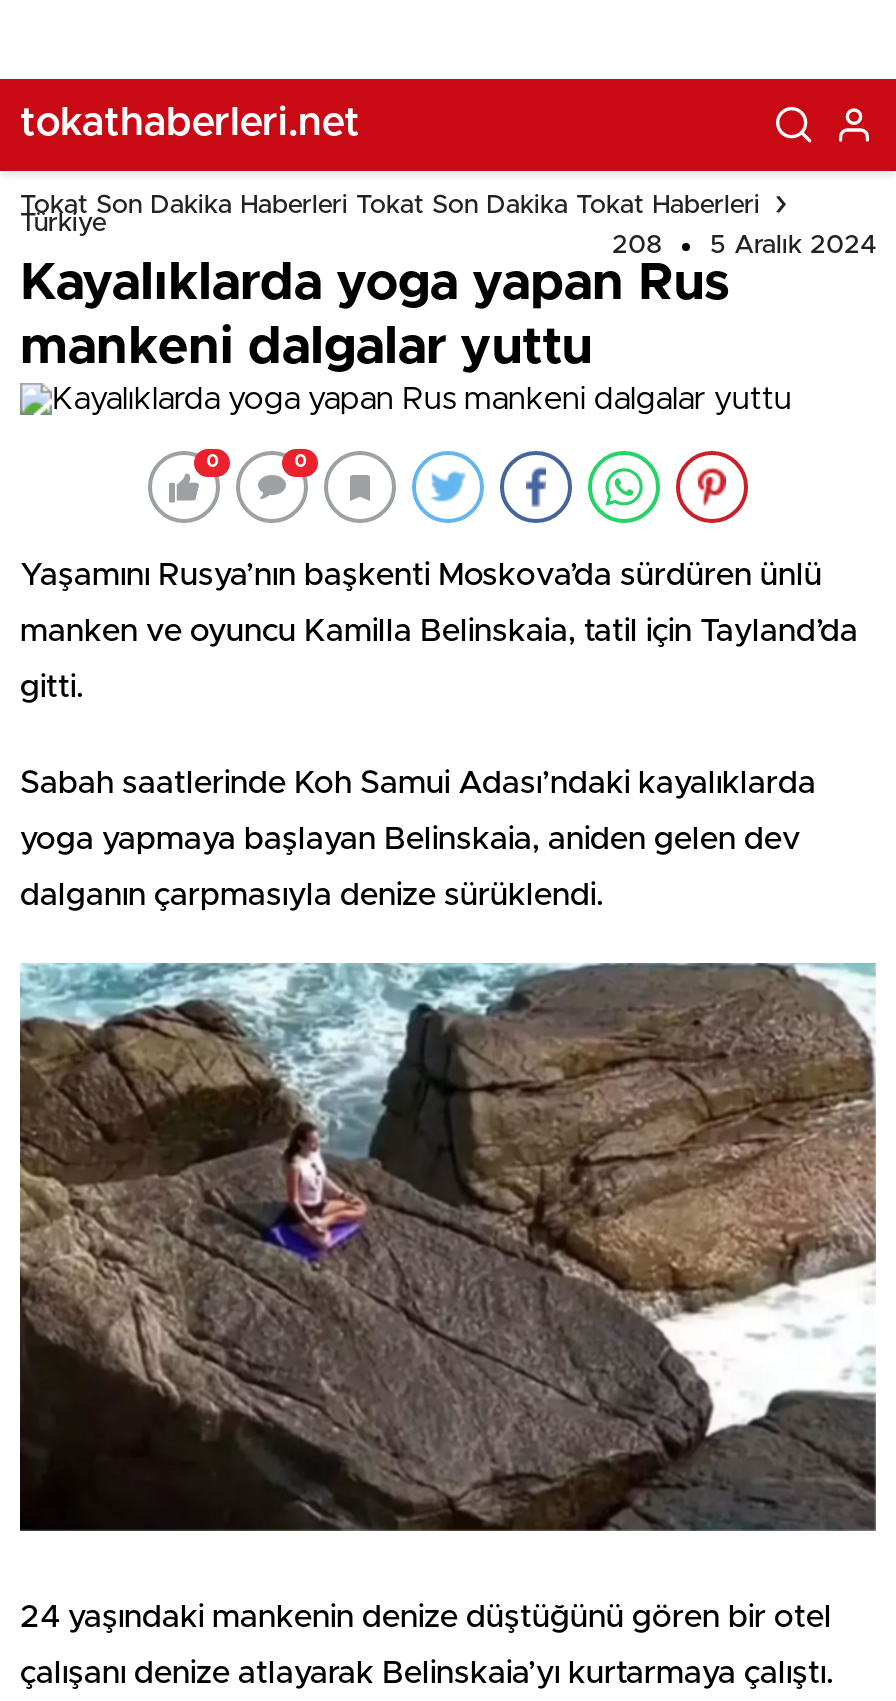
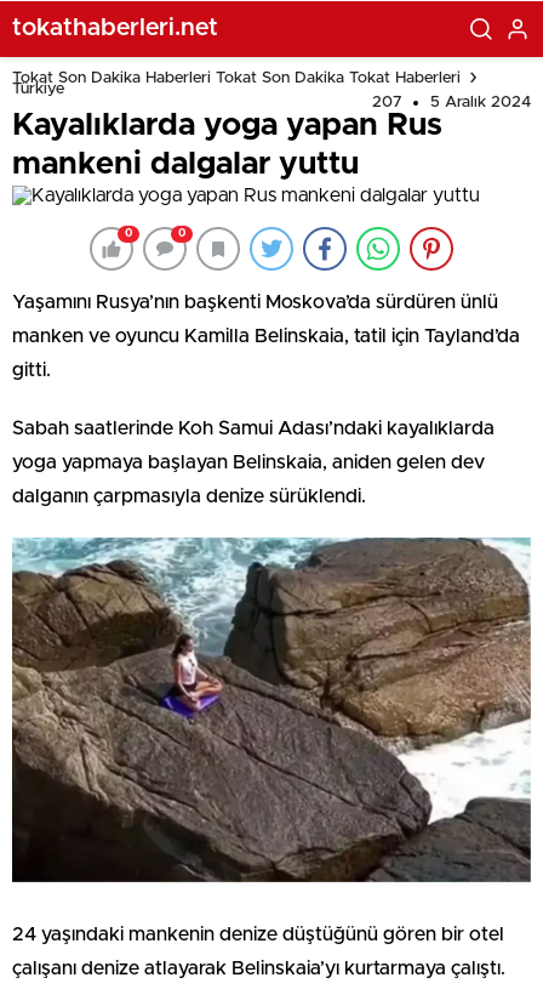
- 208 5 Aralık 2024
+ 207 5 Aralık 2024
